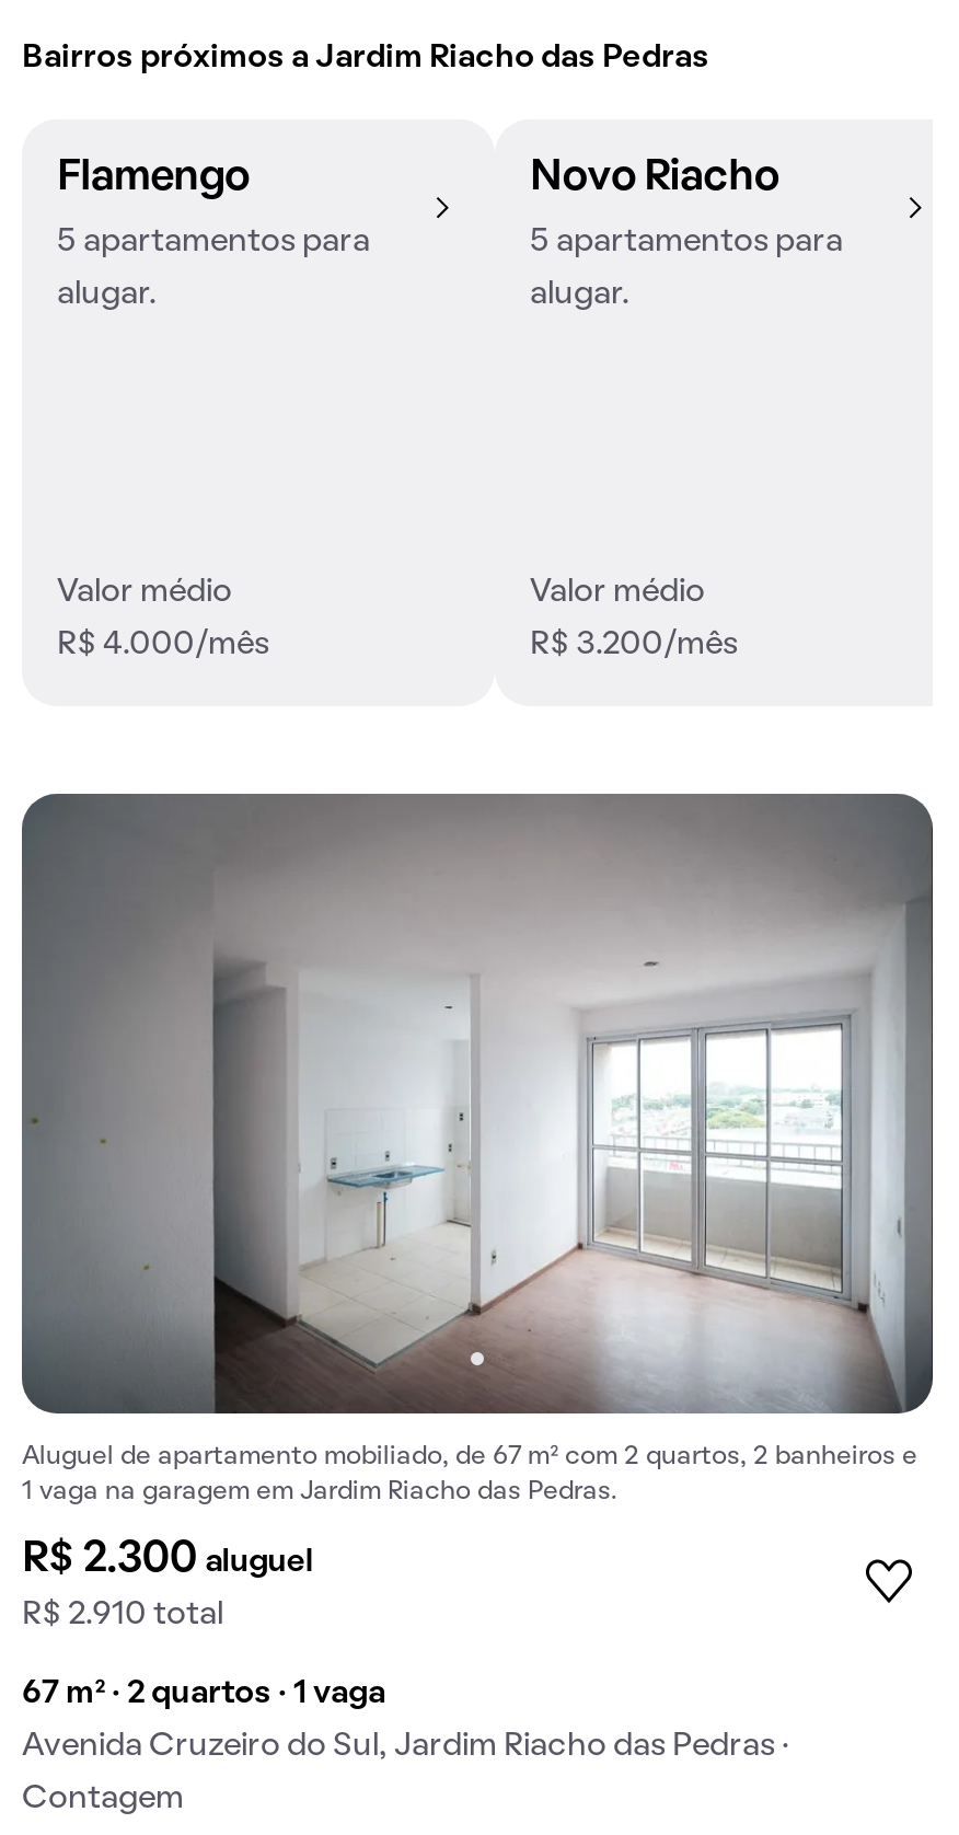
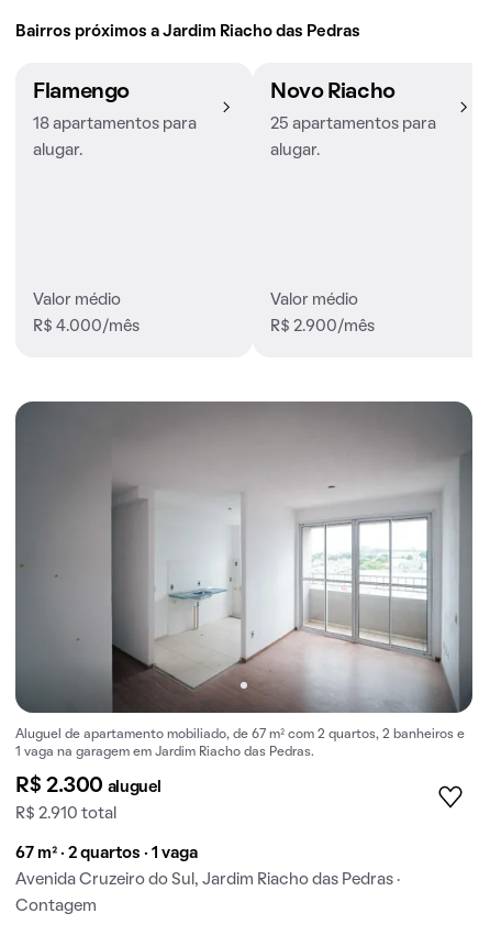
- 5 apartamentos para
+ 18 apartamentos para

- 5 apartamentos para
+ 25 apartamentos para

- R$ 3.200/mês
+ R$ 2.900/mês
